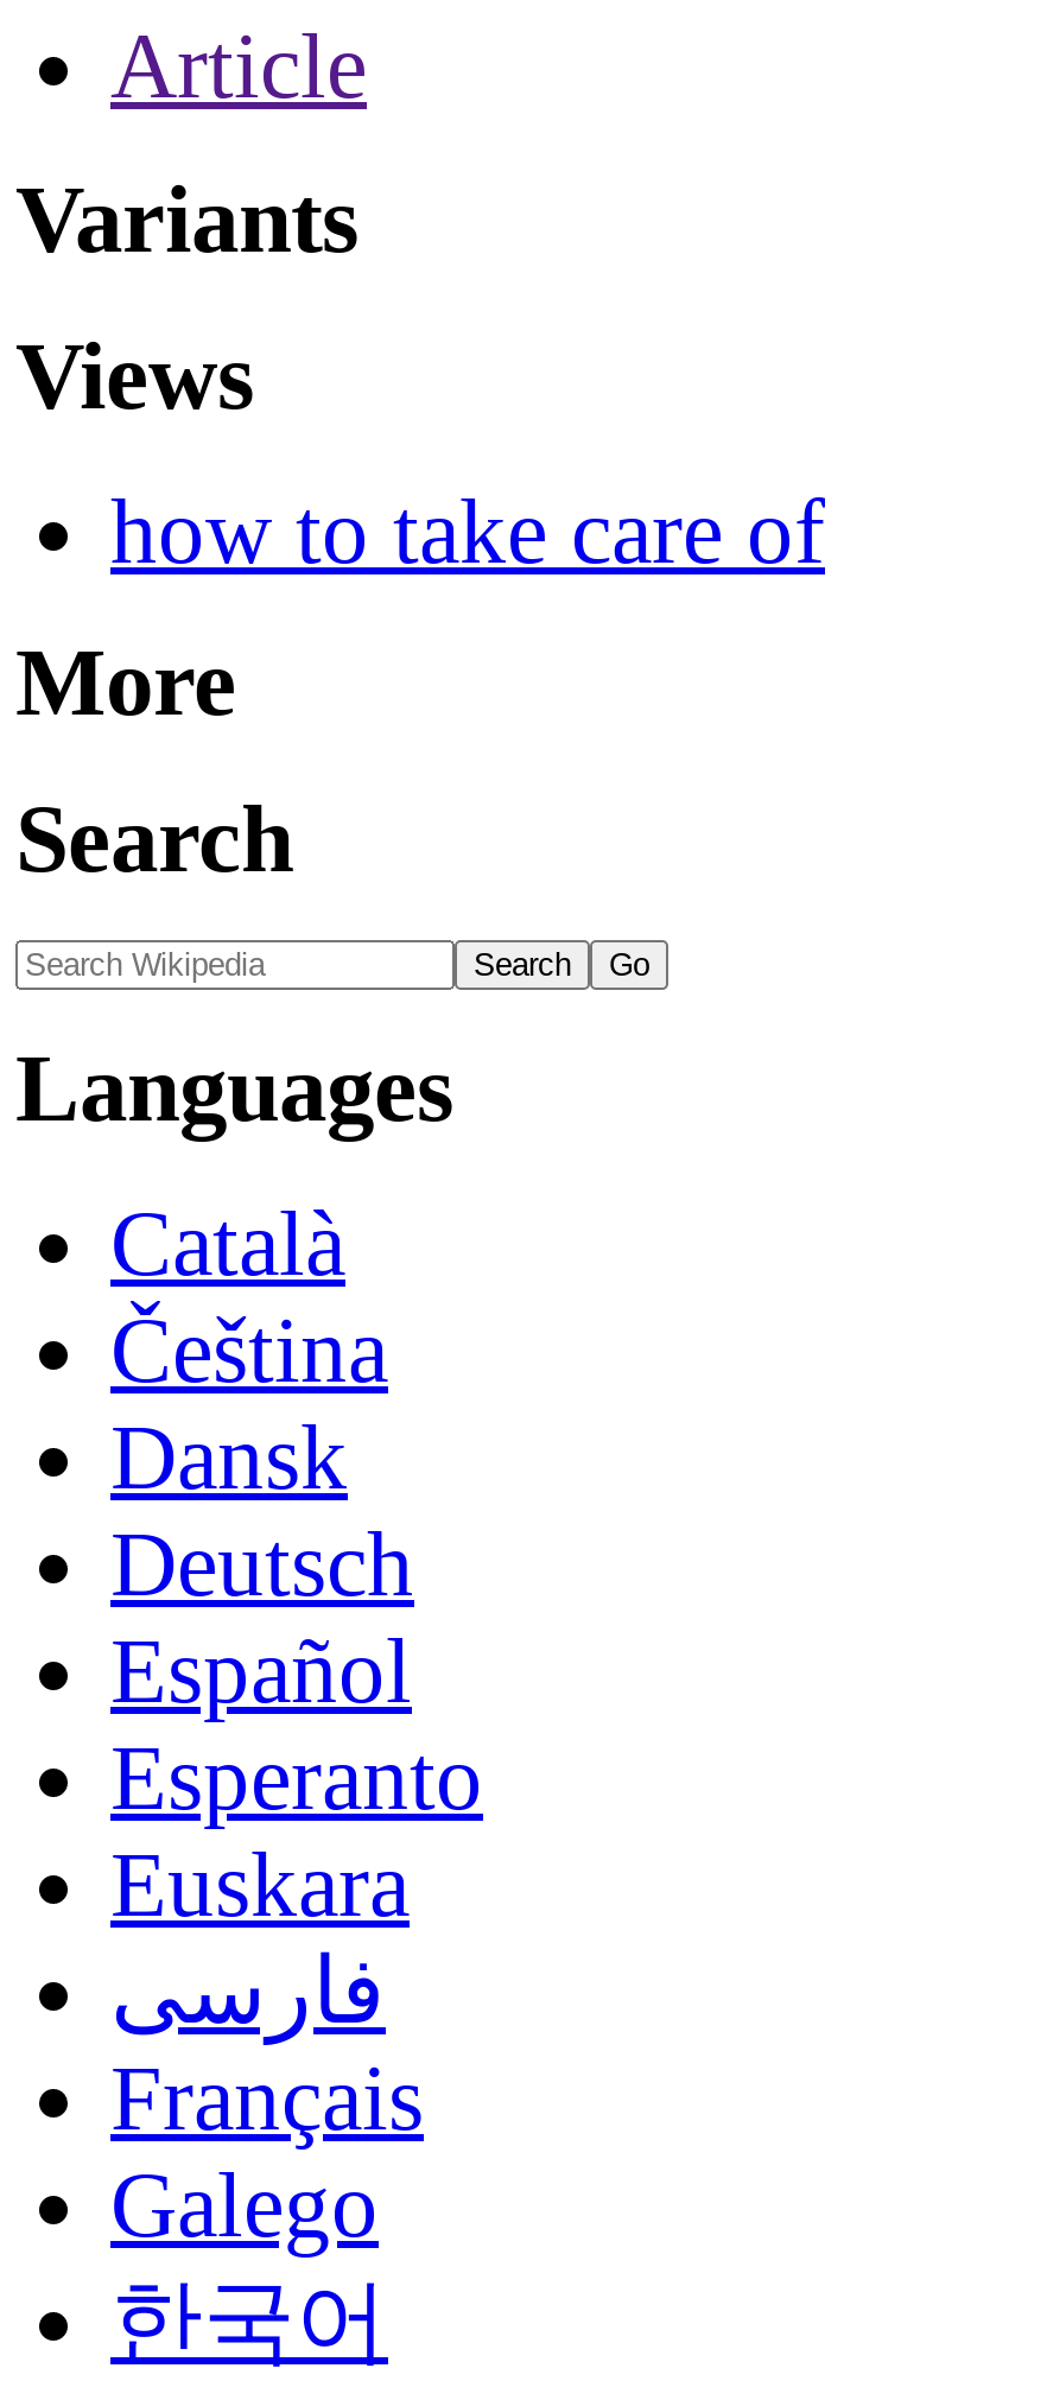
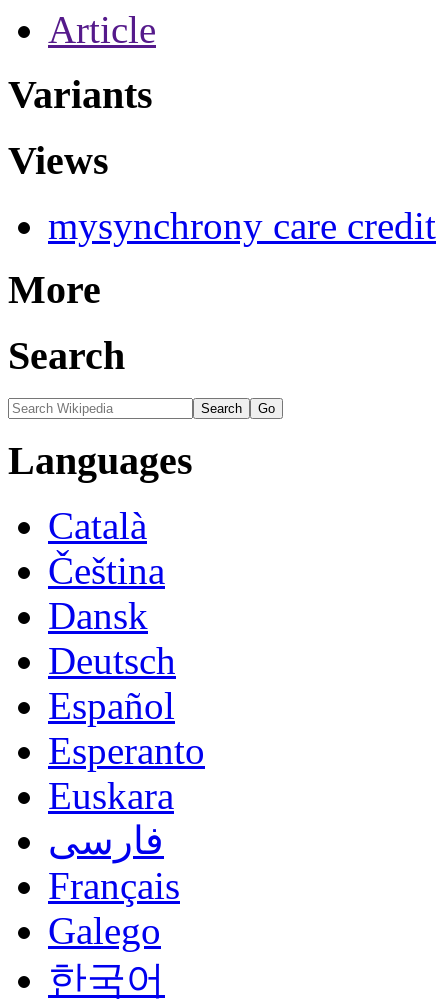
- how to take care of
+ mysynchrony care credit
